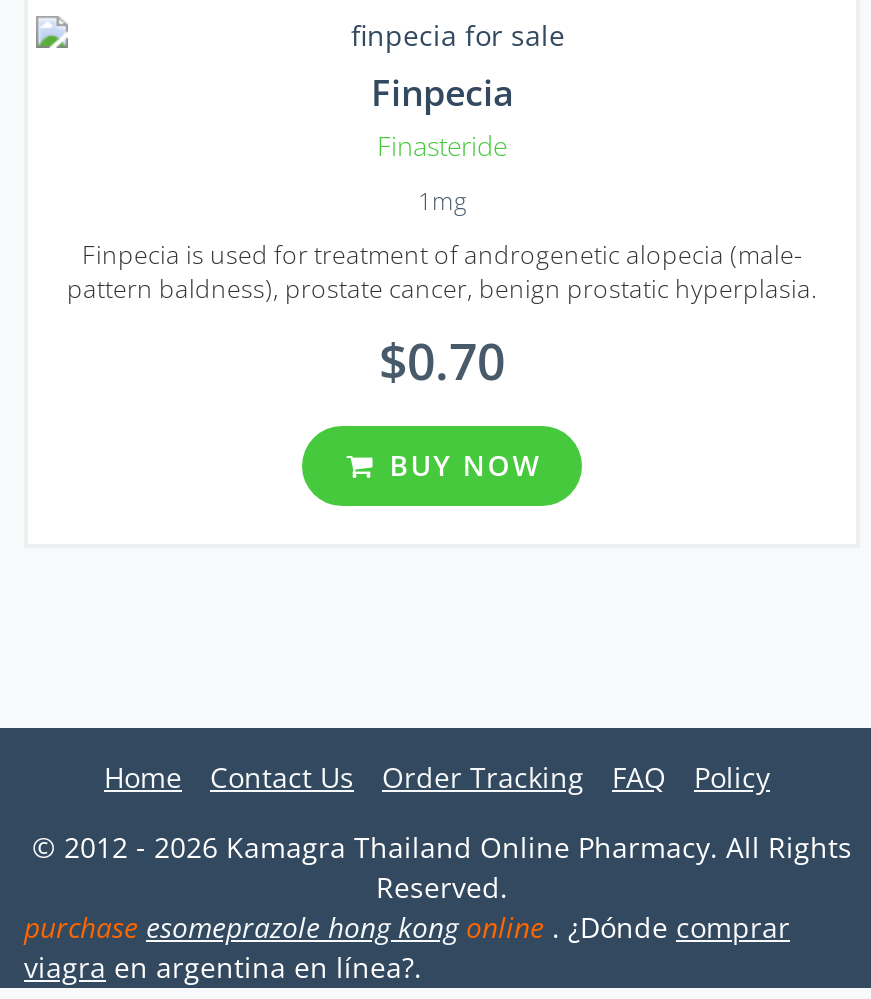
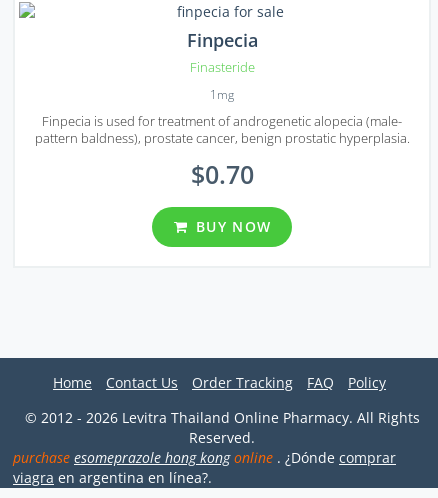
- © 2012 - 2026 Kamagra Thailand Online Pharmacy. All Rights
+ © 2012 - 2026 Levitra Thailand Online Pharmacy. All Rights
